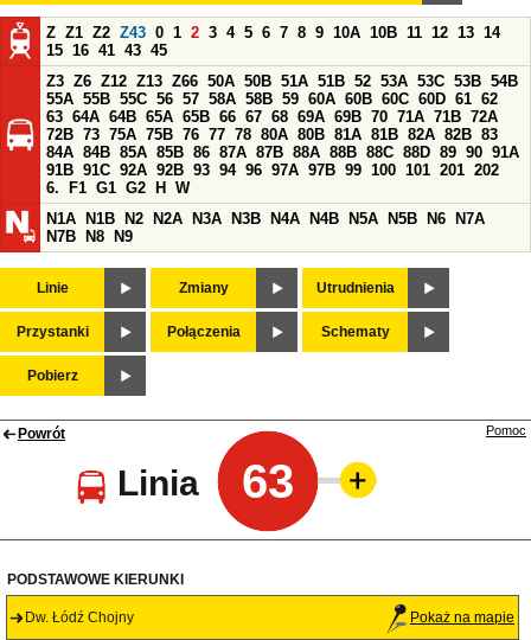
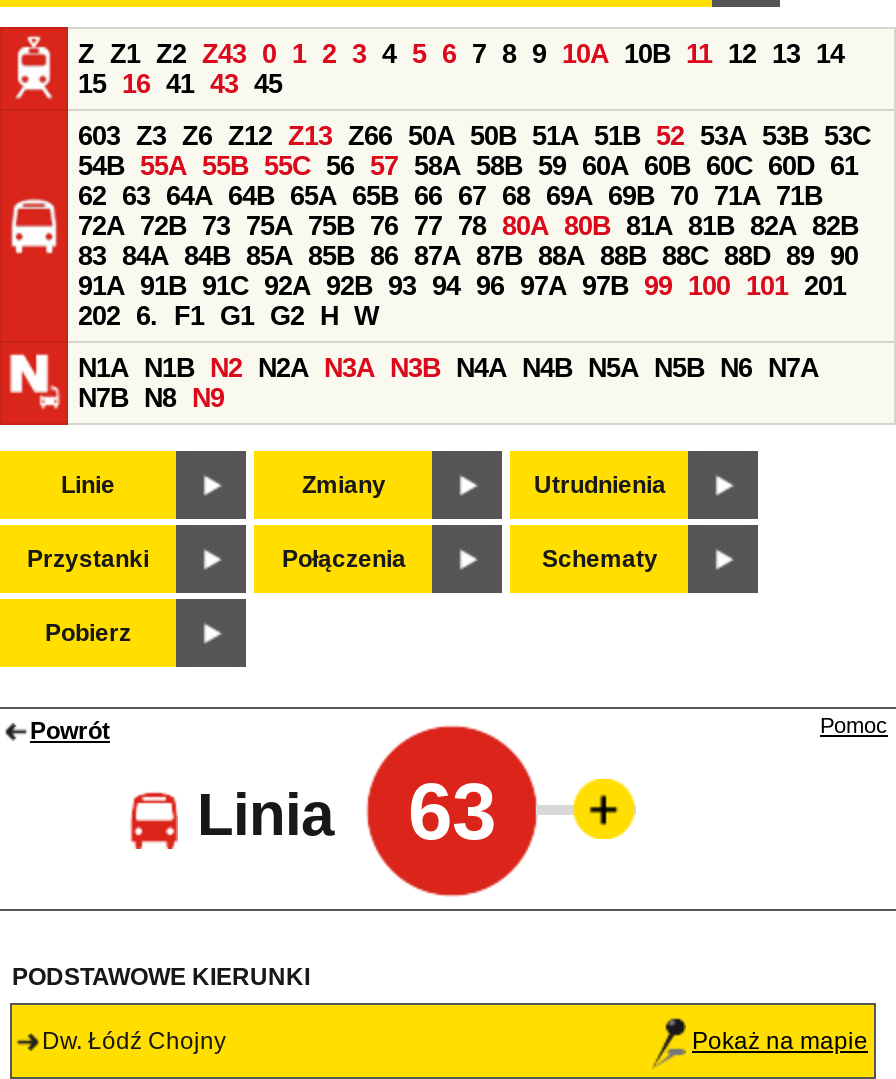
- Z3 Z6 Z12 Z13 Z66 50A 50B 51A 51B 52 53A 53C 53B 54B
- 55A 55B 55C 56 57 58A 58B 59 60A 60B 60C 60D 61 62
- 63 64A 64B 65A 65B 66 67 68 69A 69B 70 71A 71B 72A
- 72B 73 75A 75B 76 77 78 80A 80B 81A 81B 82A 82B 83
- 84A 84B 85A 85B 86 87A 87B 88A 88B 88C 88D 89 90 91A
- 91B 91C 92A 92B 93 94 96 97A 97B 99 100 101 201 202
- 6. F1 G1 G2 H W
+ 603 Z3 Z6 Z12 Z13 Z66 50A 50B 51A 51B 52 53A 53B 53C
+ 54B 55A 55B 55C 56 57 58A 58B 59 60A 60B 60C 60D 61
+ 62 63 64A 64B 65A 65B 66 67 68 69A 69B 70 71A 71B
+ 72A 72B 73 75A 75B 76 77 78 80A 80B 81A 81B 82A 82B
+ 83 84A 84B 85A 85B 86 87A 87B 88A 88B 88C 88D 89 90
+ 91A 91B 91C 92A 92B 93 94 96 97A 97B 99 100 101 201
+ 202 6. F1 G1 G2 H W
